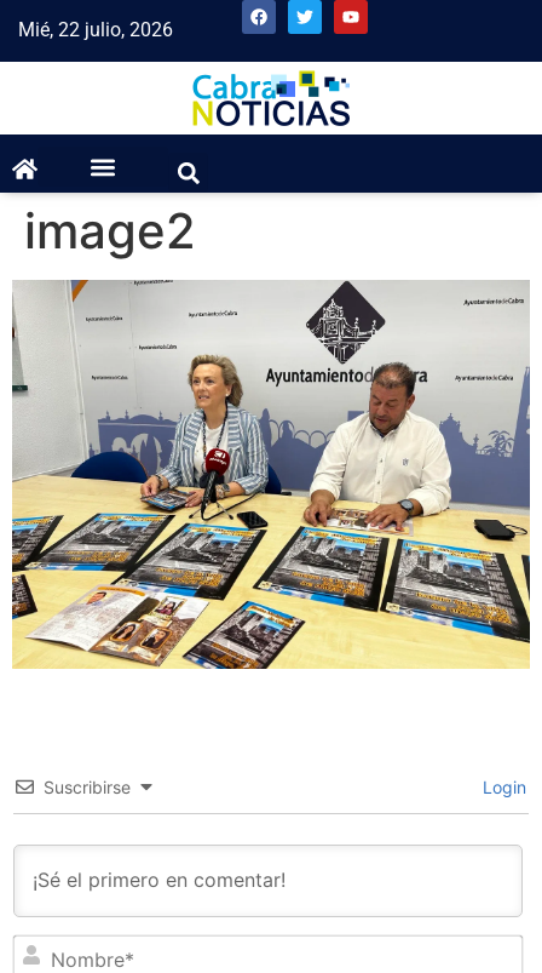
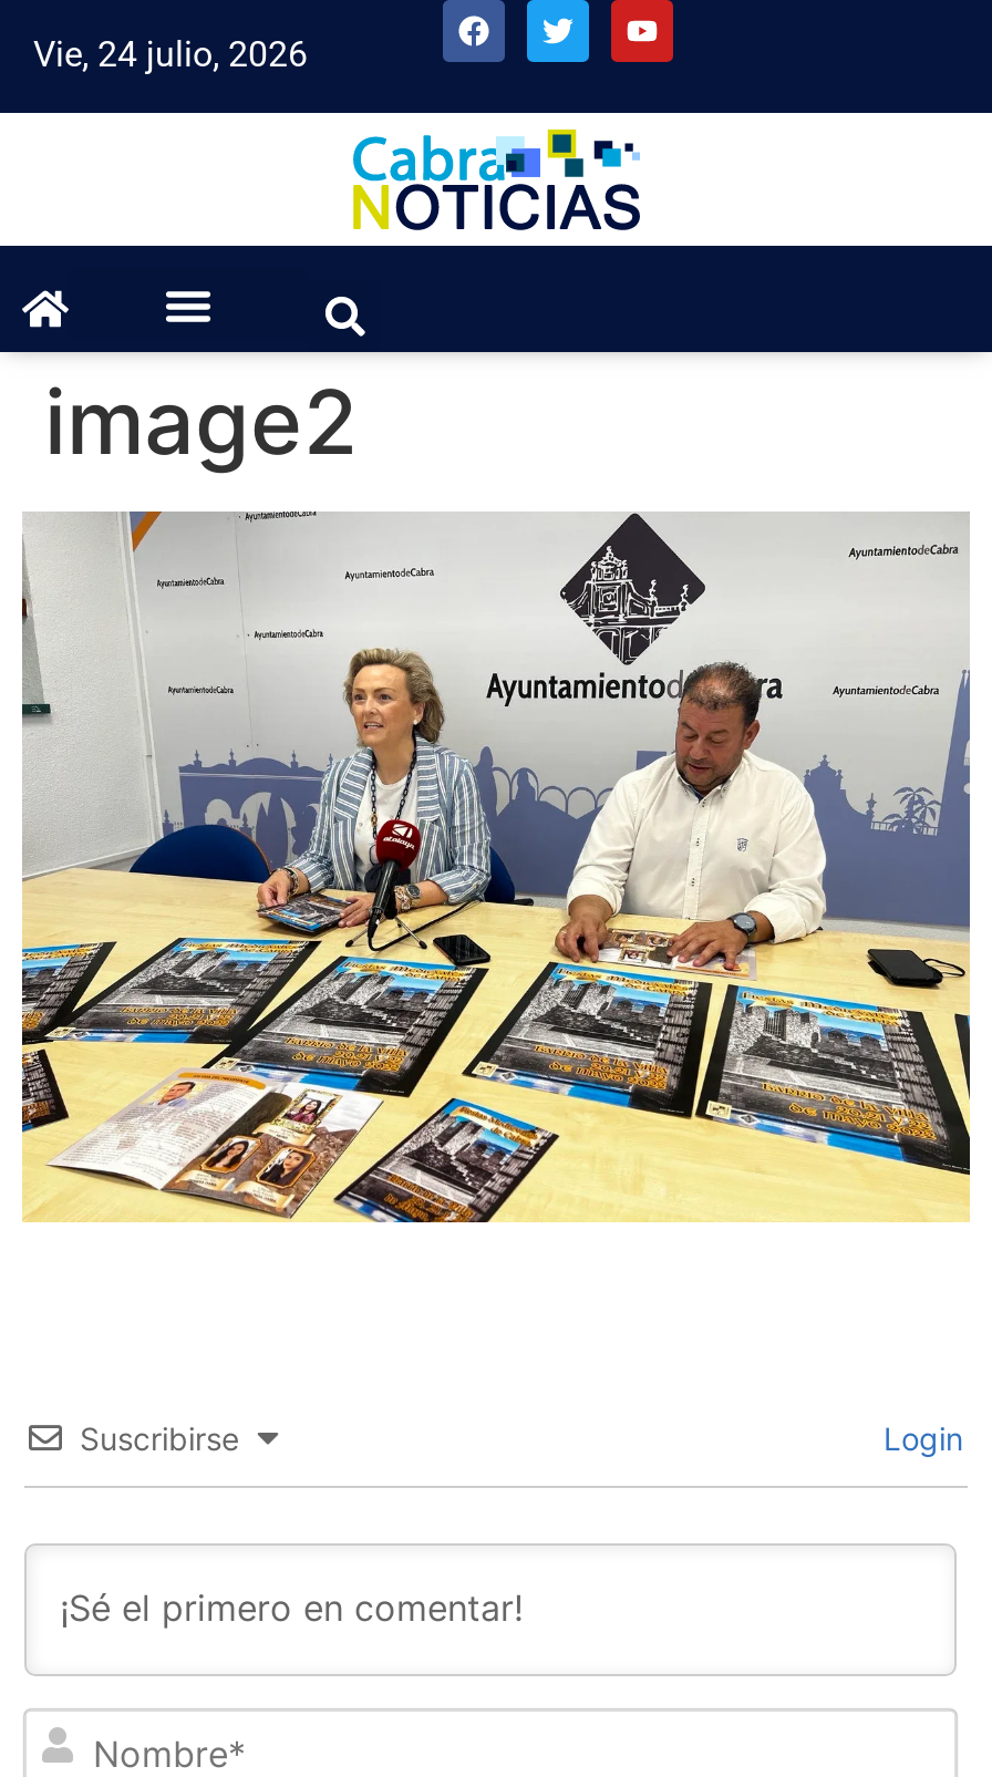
- Mié, 22 julio, 2026
+ Vie, 24 julio, 2026
